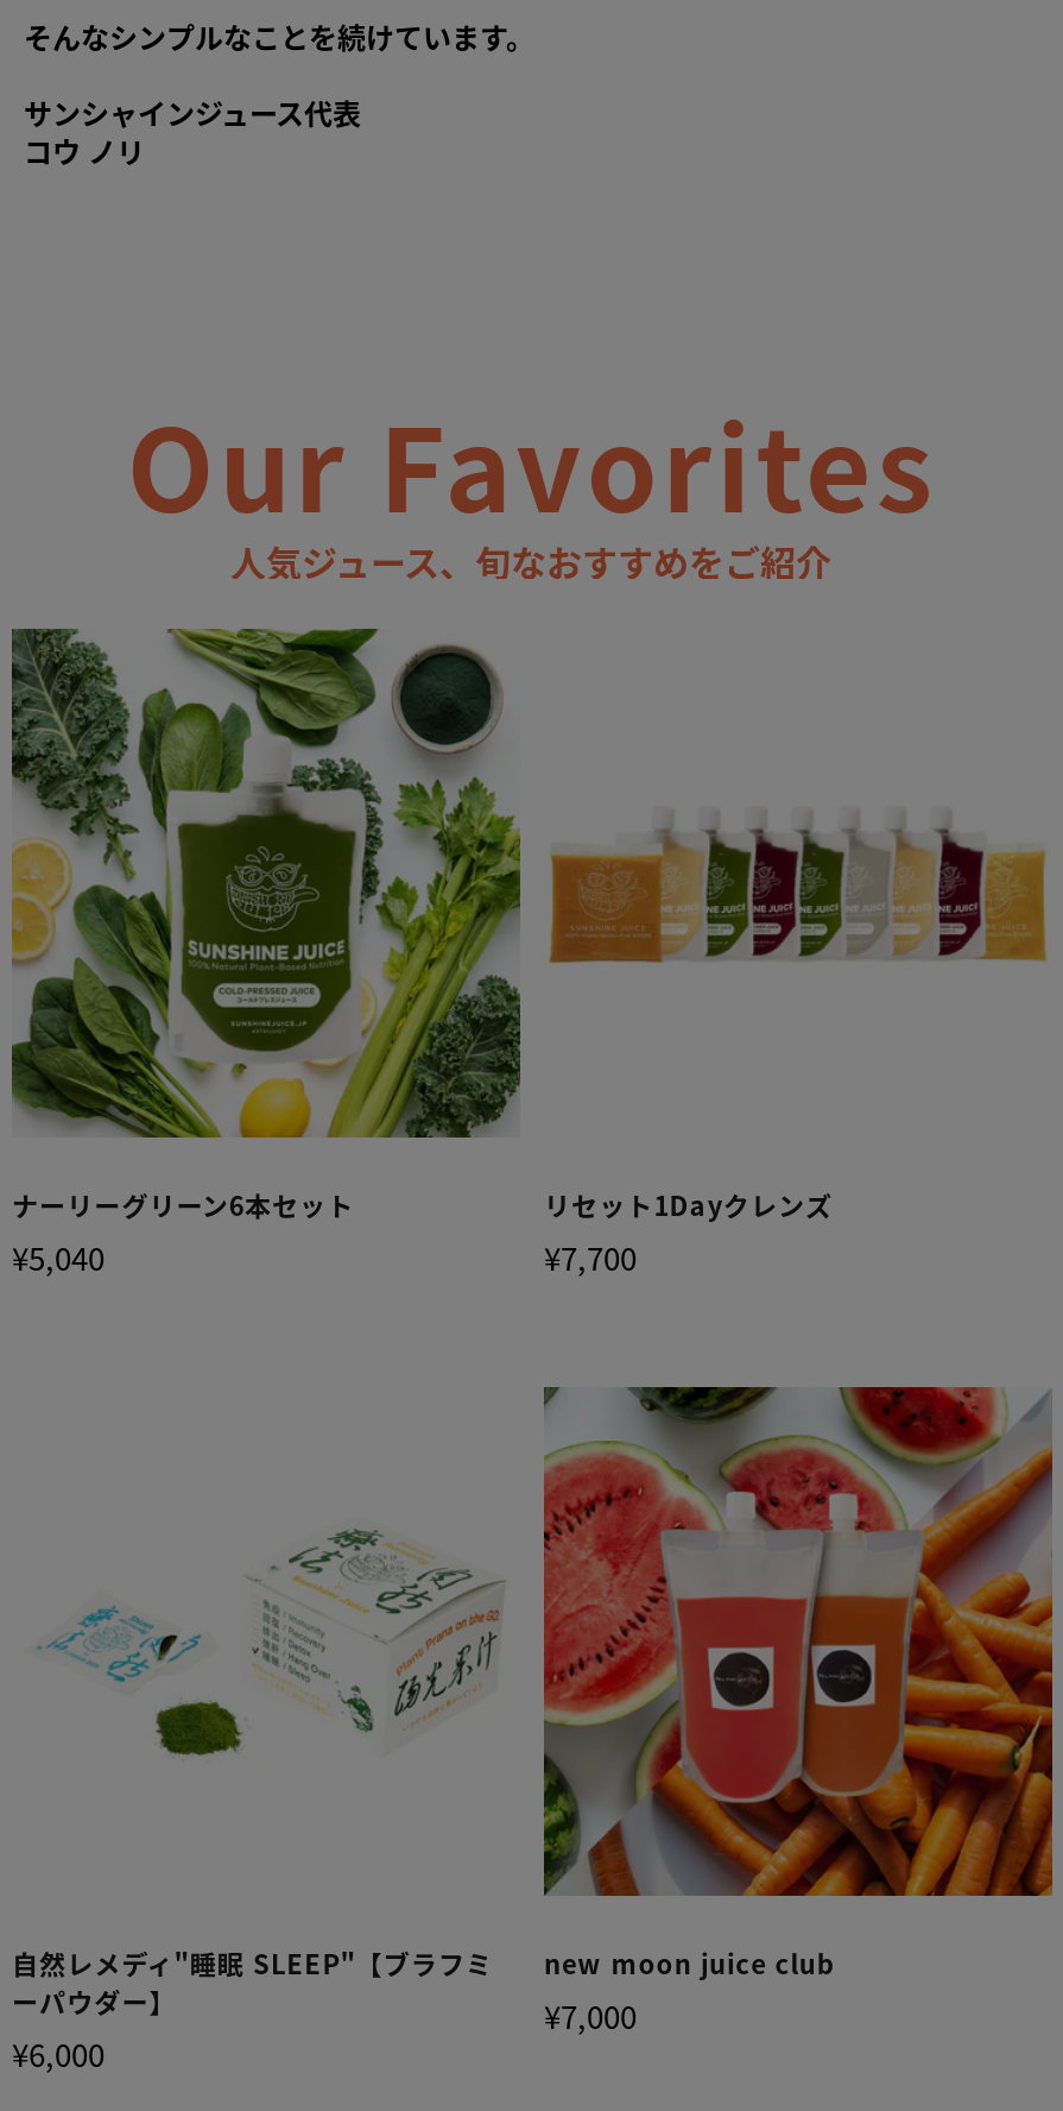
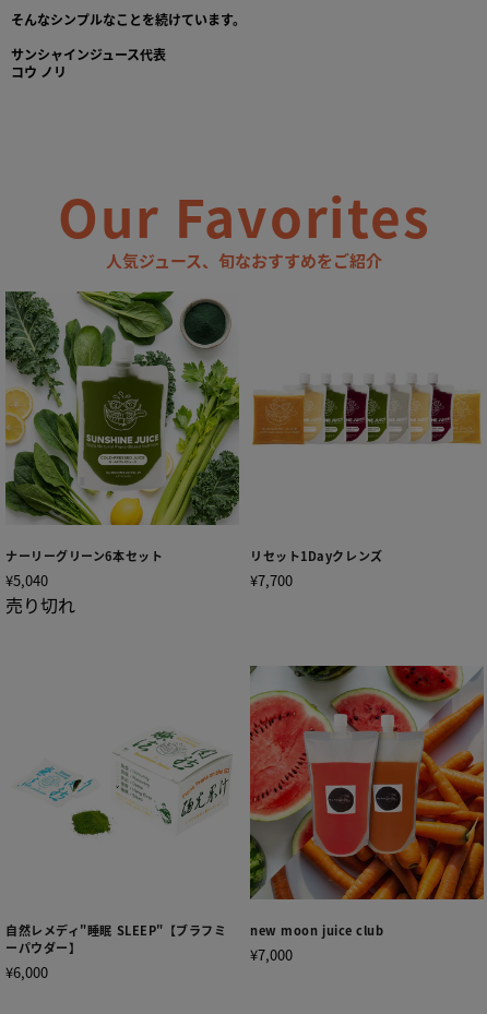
+ 売り切れ
